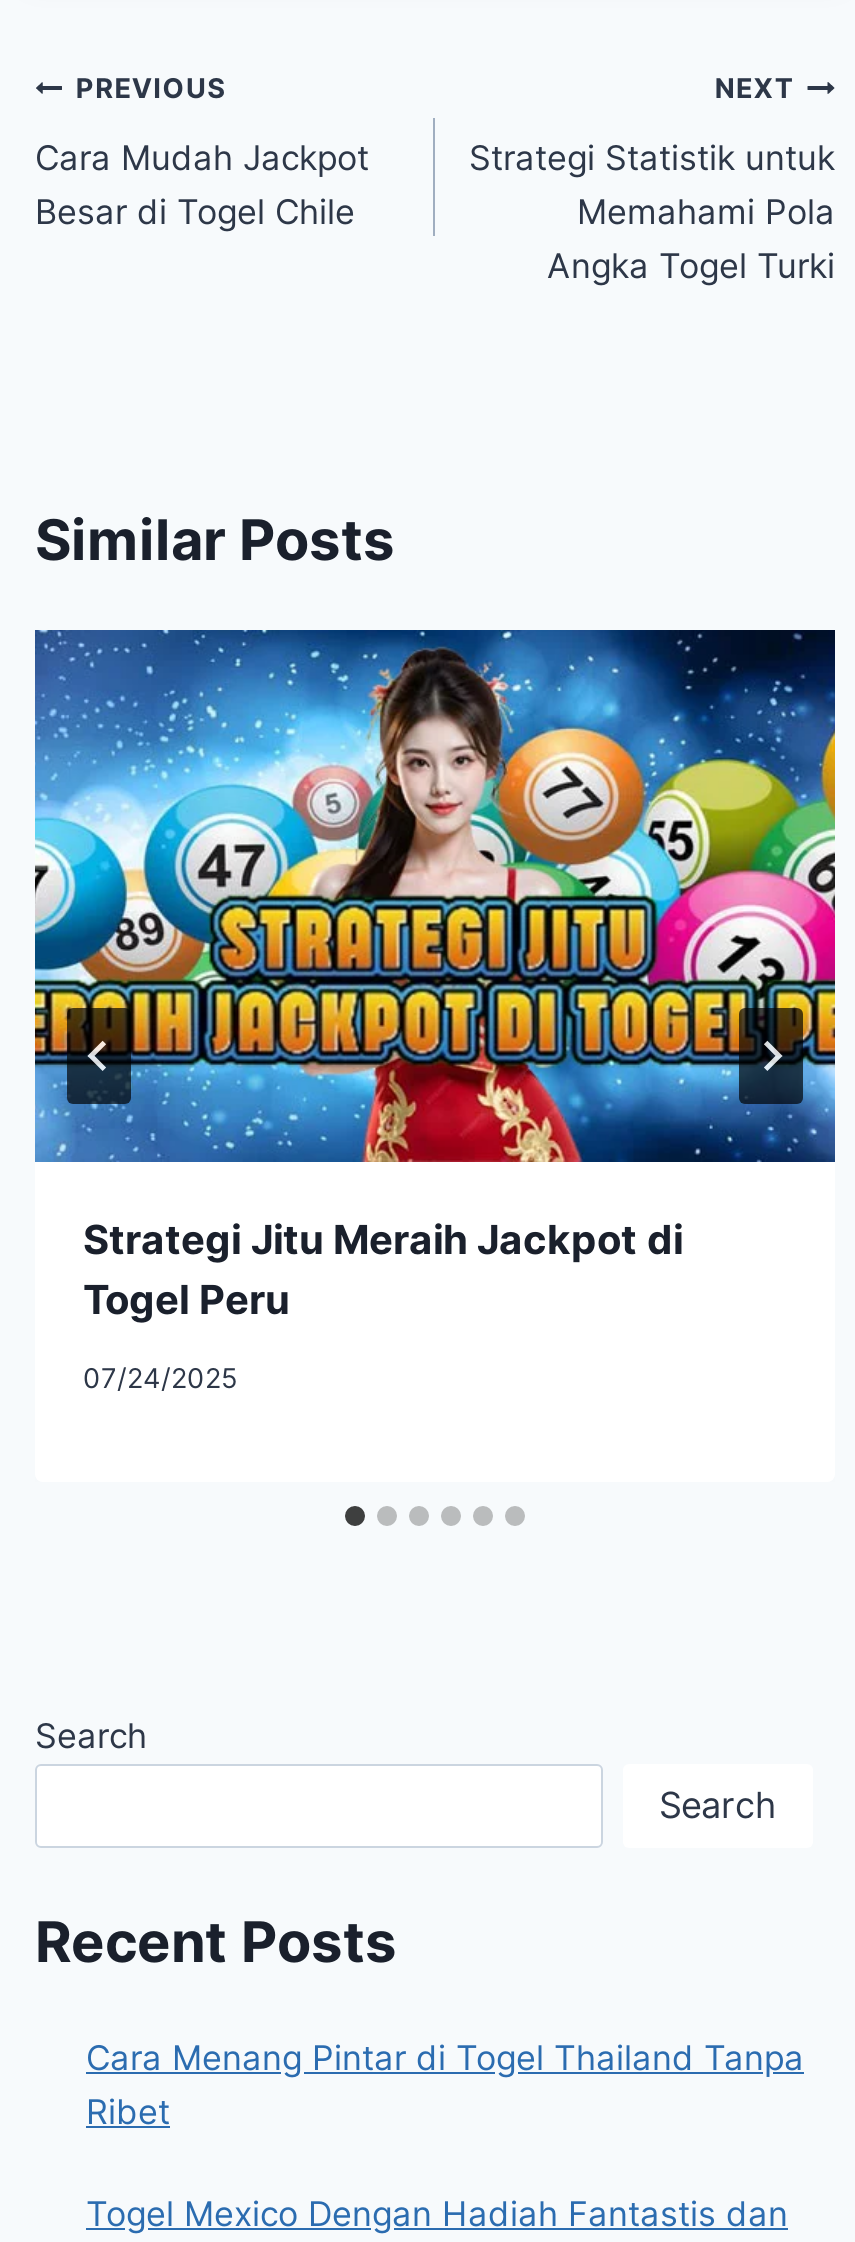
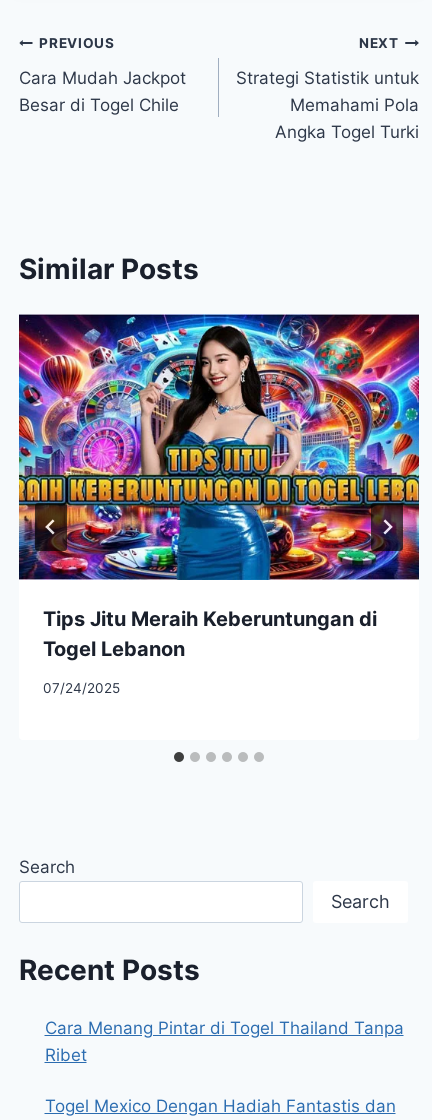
- [image]
- Strategi Jitu Meraih Jackpot di
+ [image]
+ Tips Jitu Meraih Keberuntungan di

- Togel Peru
+ Togel Lebanon
